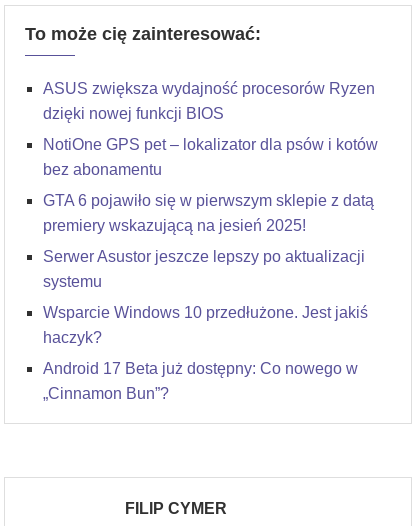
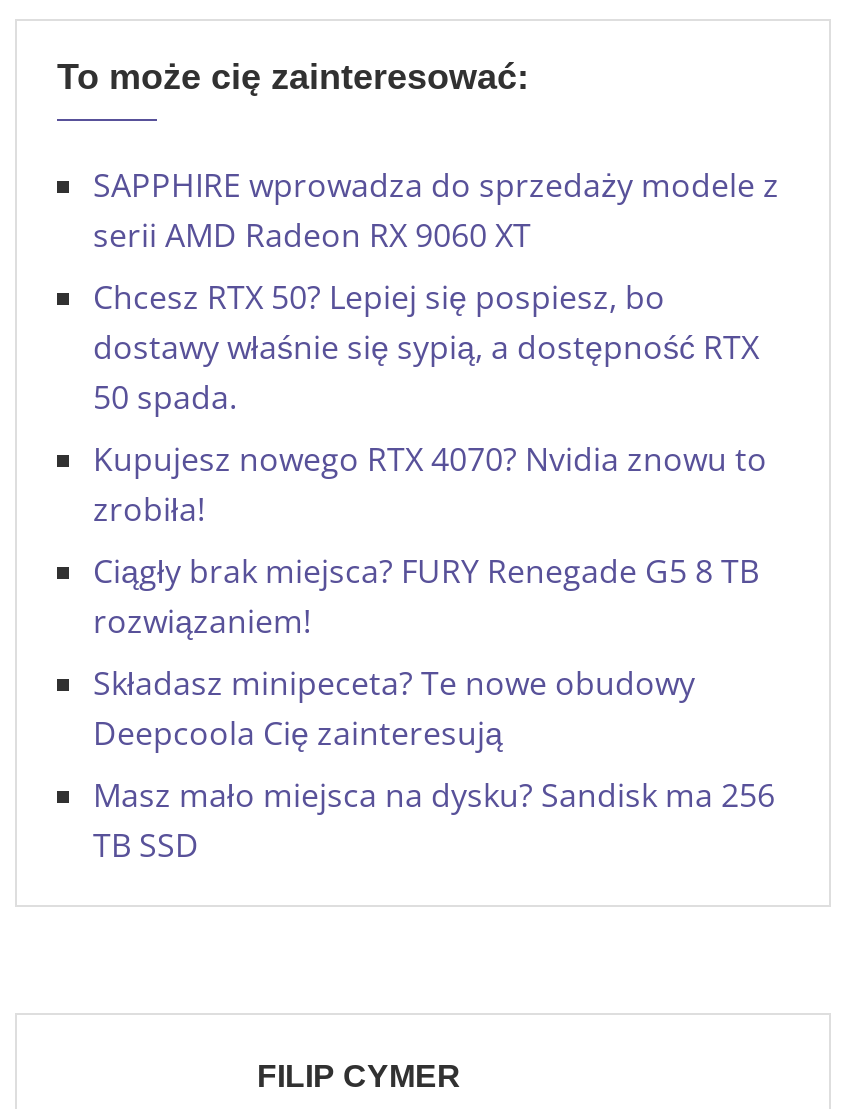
- ASUS zwiększa wydajność procesorów Ryzen
- dzięki nowej funkcji BIOS
- NotiOne GPS pet – lokalizator dla psów i kotów
- bez abonamentu
- GTA 6 pojawiło się w pierwszym sklepie z datą
- premiery wskazującą na jesień 2025!
- Serwer Asustor jeszcze lepszy po aktualizacji
- systemu
- Wsparcie Windows 10 przedłużone. Jest jakiś
- haczyk?
- Android 17 Beta już dostępny: Co nowego w
- „Cinnamon Bun”?
+ SAPPHIRE wprowadza do sprzedaży modele z
+ serii AMD Radeon RX 9060 XT
+ Chcesz RTX 50? Lepiej się pospiesz, bo
+ dostawy właśnie się sypią, a dostępność RTX
+ 50 spada.
+ Kupujesz nowego RTX 4070? Nvidia znowu to
+ zrobiła!
+ Ciągły brak miejsca? FURY Renegade G5 8 TB
+ rozwiązaniem!
+ Składasz minipeceta? Te nowe obudowy
+ Deepcoola Cię zainteresują
+ Masz mało miejsca na dysku? Sandisk ma 256
+ TB SSD
